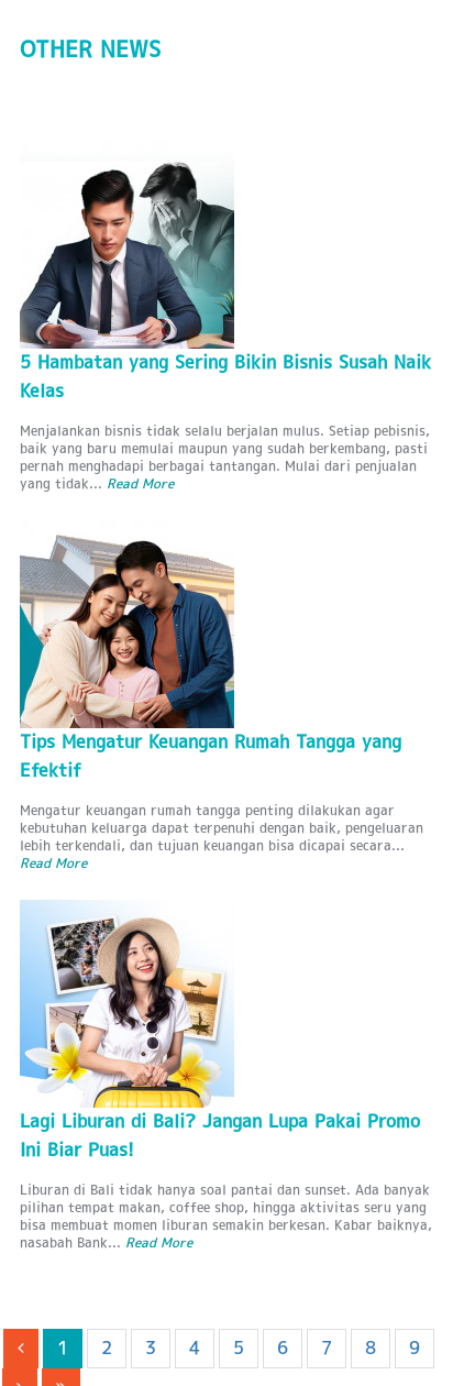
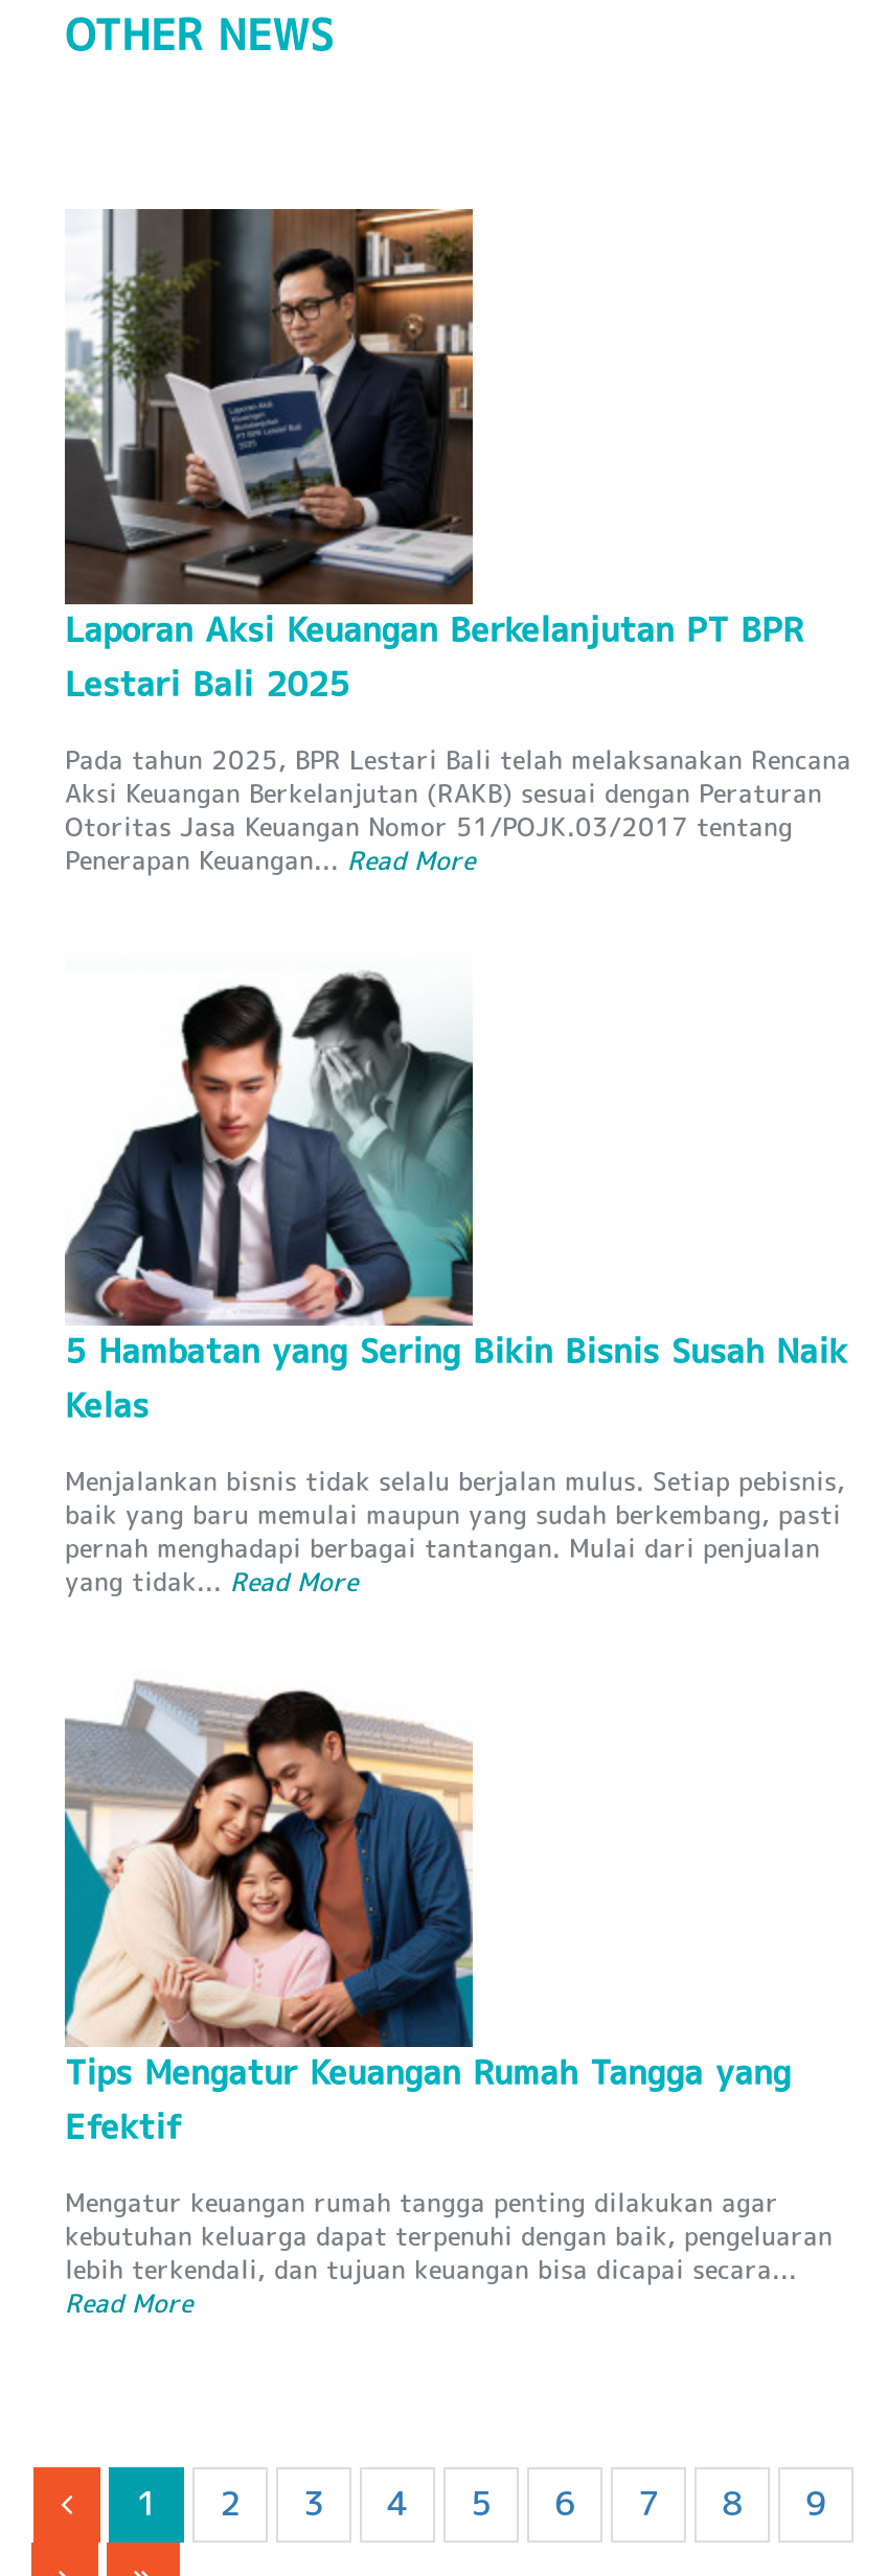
+ [image]
+ Laporan Aksi Keuangan Berkelanjutan PT BPR
+ Lestari Bali 2025
+ Pada tahun 2025, BPR Lestari Bali telah melaksanakan Rencana
+ Aksi Keuangan Berkelanjutan (RAKB) sesuai dengan Peraturan
+ Otoritas Jasa Keuangan Nomor 51/POJK.03/2017 tentang
+ Penerapan Keuangan... Read More

moved down: [image] | 5 Hambatan yang Sering Bikin Bisnis Susah Naik | Kelas | ... | lebih terkendali, dan tujuan keuangan bisa dicapai secara... | Read More

- [image]
- Lagi Liburan di Bali? Jangan Lupa Pakai Promo
- Ini Biar Puas!
- Liburan di Bali tidak hanya soal pantai dan sunset. Ada banyak
- pilihan tempat makan, coffee shop, hingga aktivitas seru yang
- bisa membuat momen liburan semakin berkesan. Kabar baiknya,
- nasabah Bank... Read More
